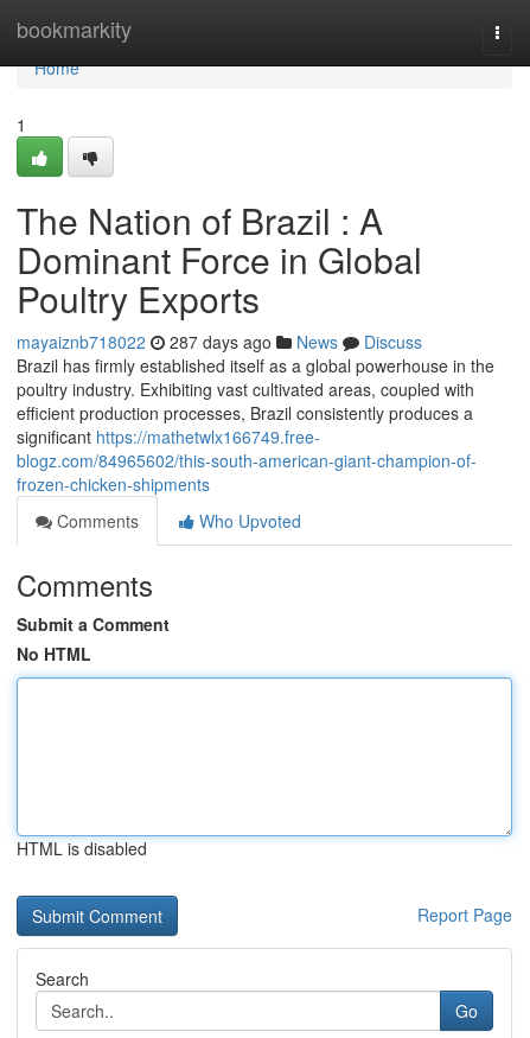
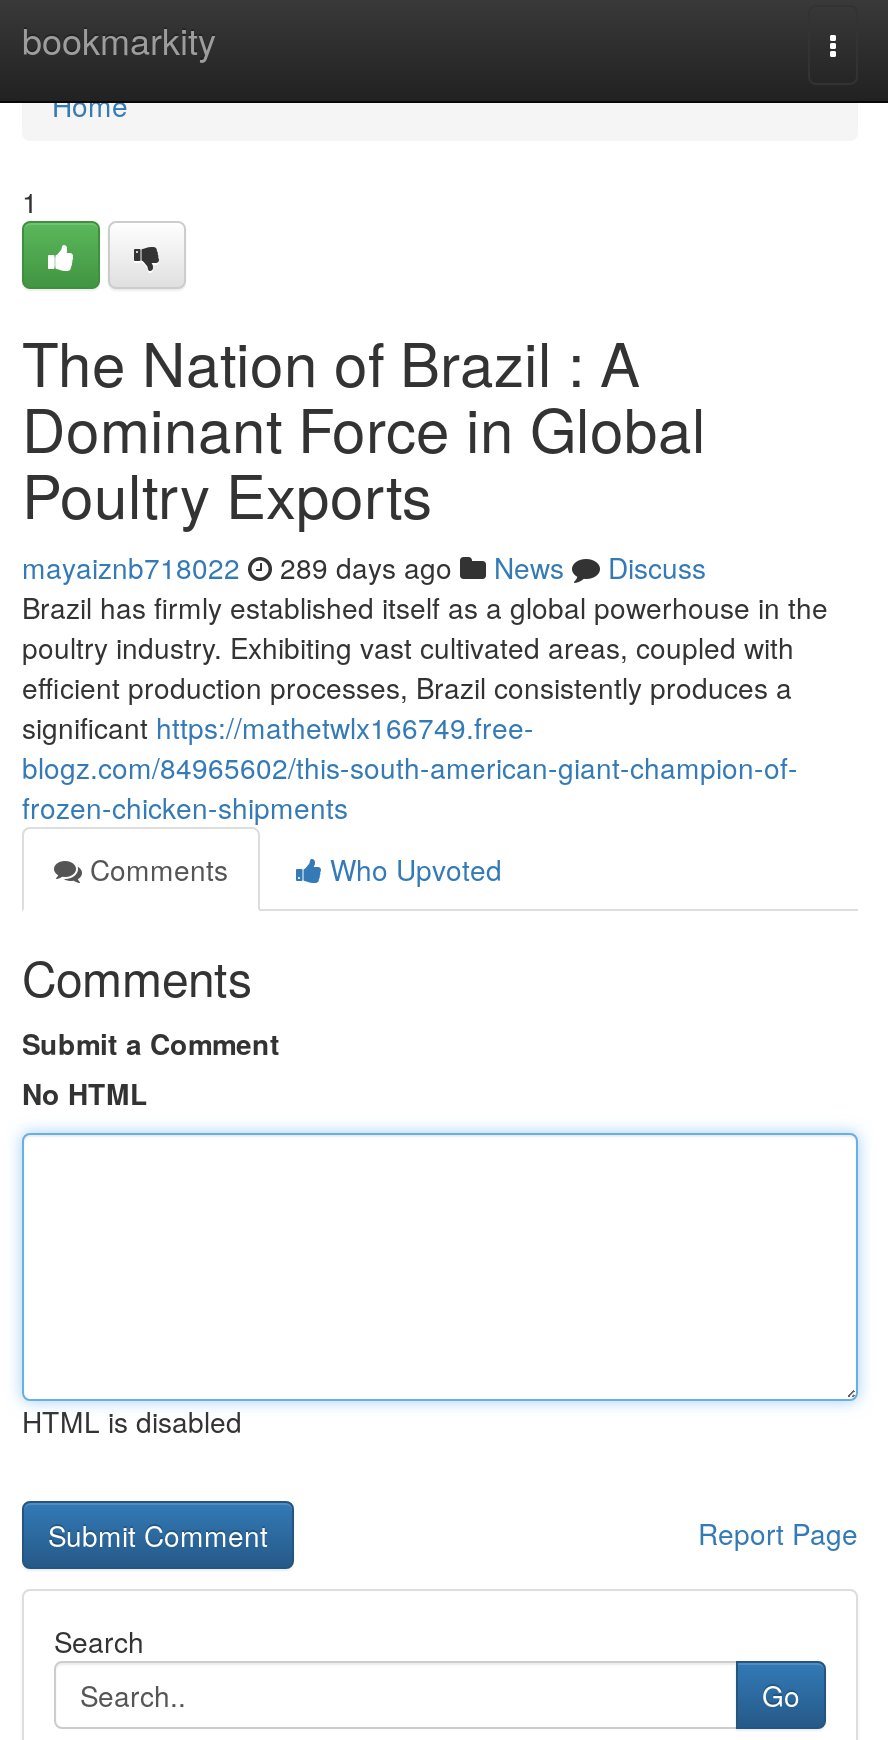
- mayaiznb718022 287 days ago News Discuss
+ mayaiznb718022 289 days ago News Discuss
